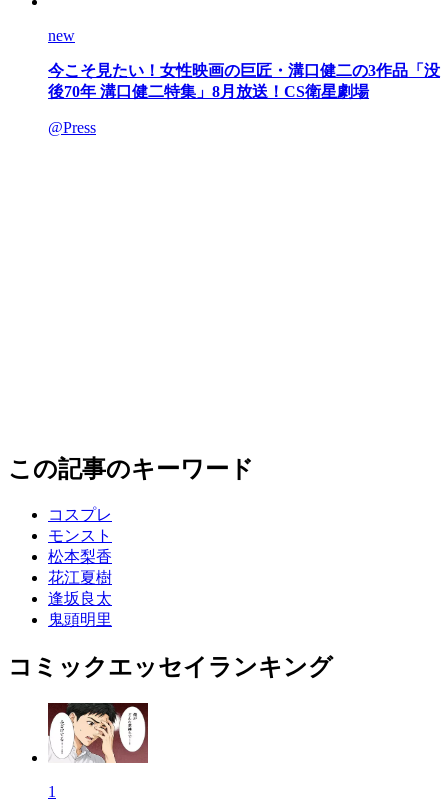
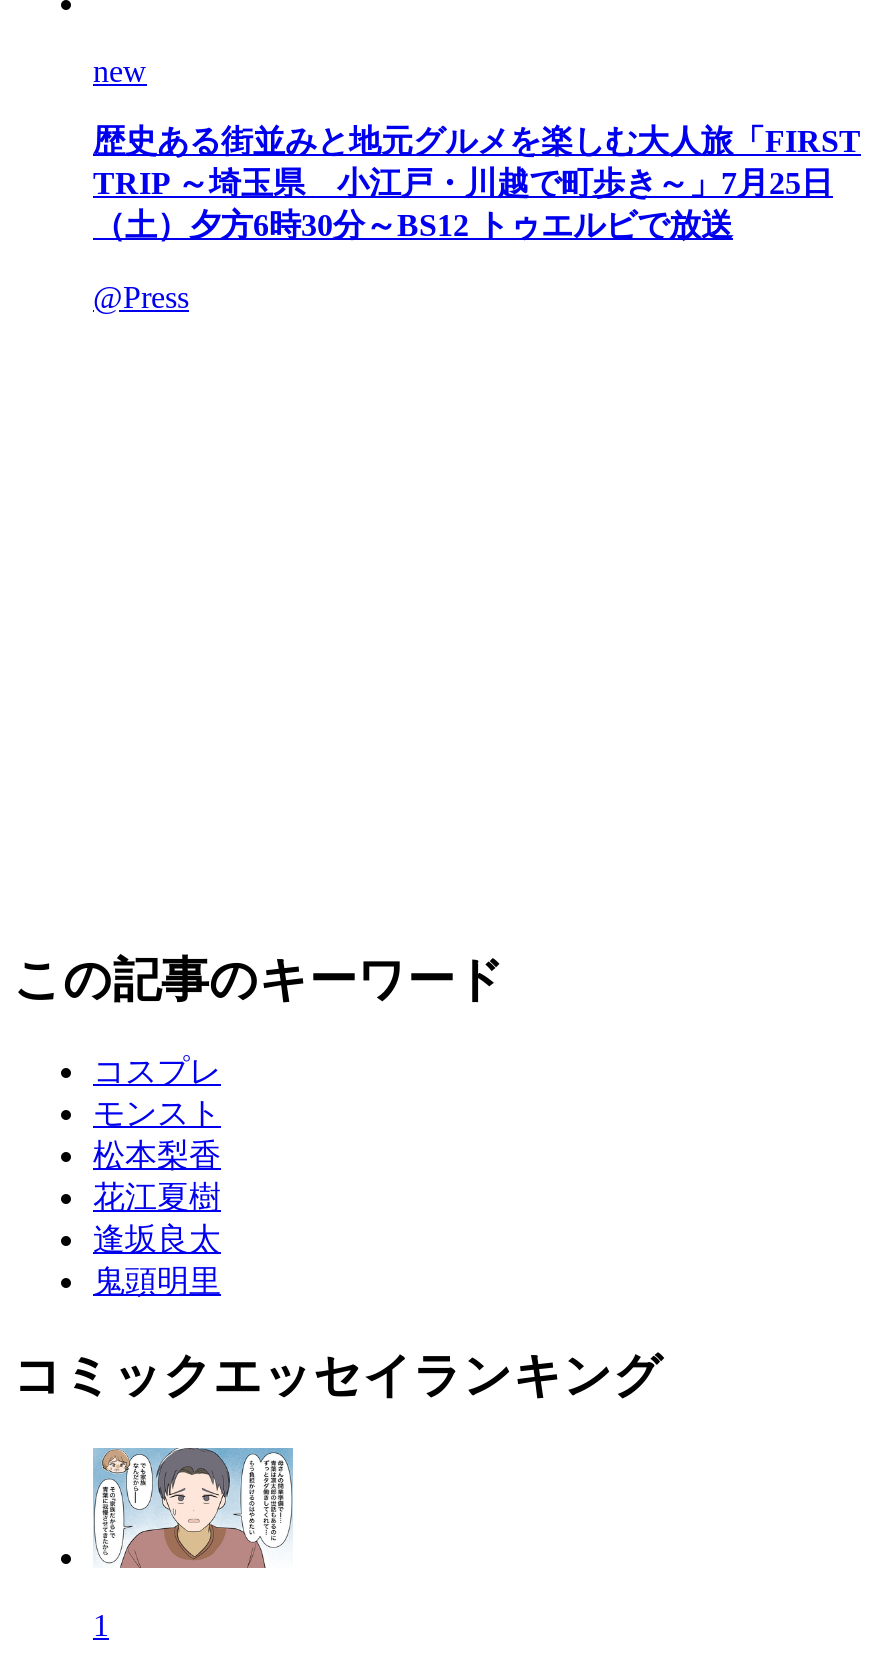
- 今こそ見たい！女性映画の巨匠・溝口健二の3作品「没
- 後70年 溝口健二特集」8月放送！CS衛星劇場
+ 歴史ある街並みと地元グルメを楽しむ大人旅「FIRST
+ TRIP ～埼玉県 小江戸・川越で町歩き～」7月25日
+ （土）夕方6時30分～BS12 トゥエルビで放送

- [image]
+ [image]
